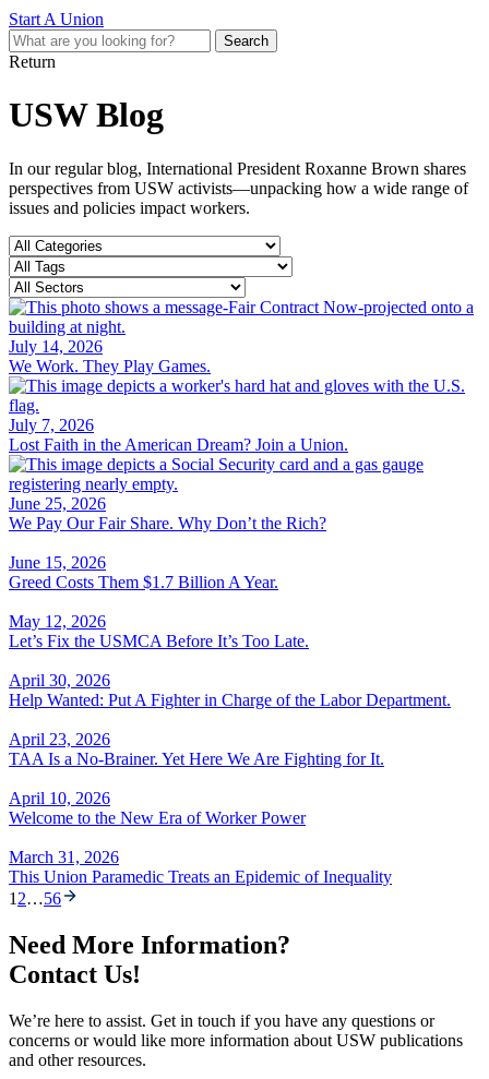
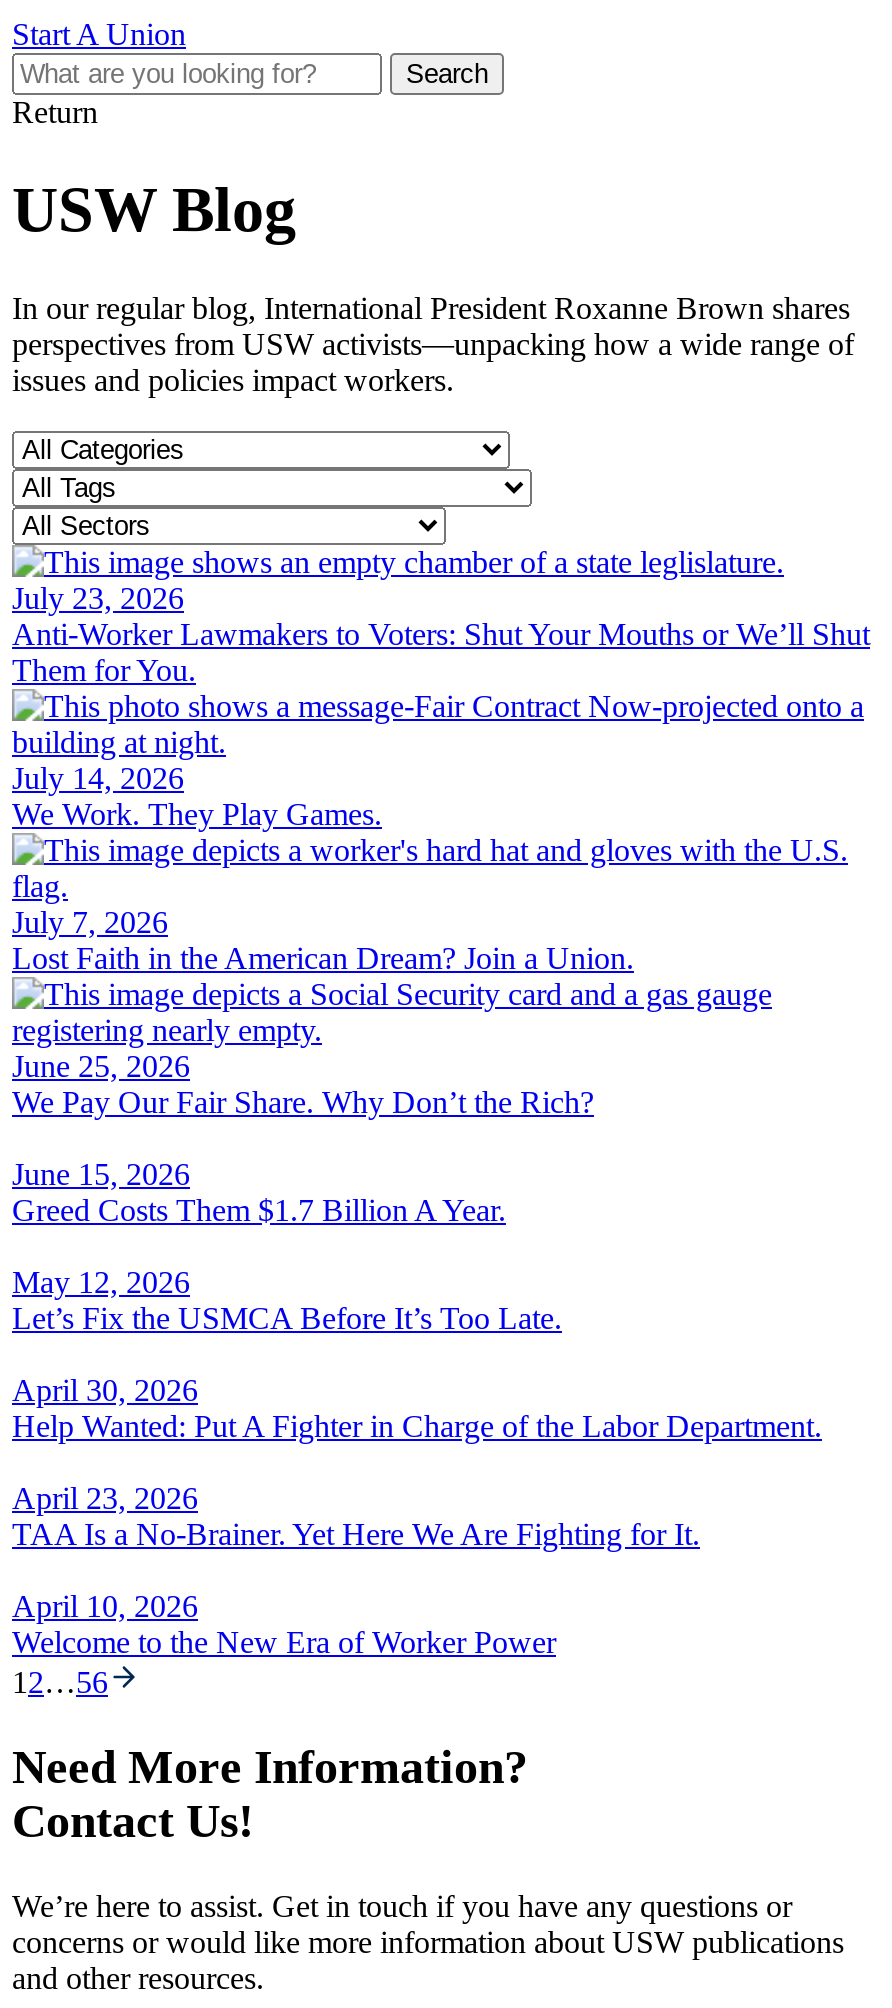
+ July 23, 2026
+ Anti-Worker Lawmakers to Voters: Shut Your Mouths or We’ll Shut
+ Them for You.

moved down: July 14, 2026 | We Work. They Play Games. | July 7, 2026 | ... | April 10, 2026 | Welcome to the New Era of Worker Power

- March 31, 2026
- This Union Paramedic Treats an Epidemic of Inequality
